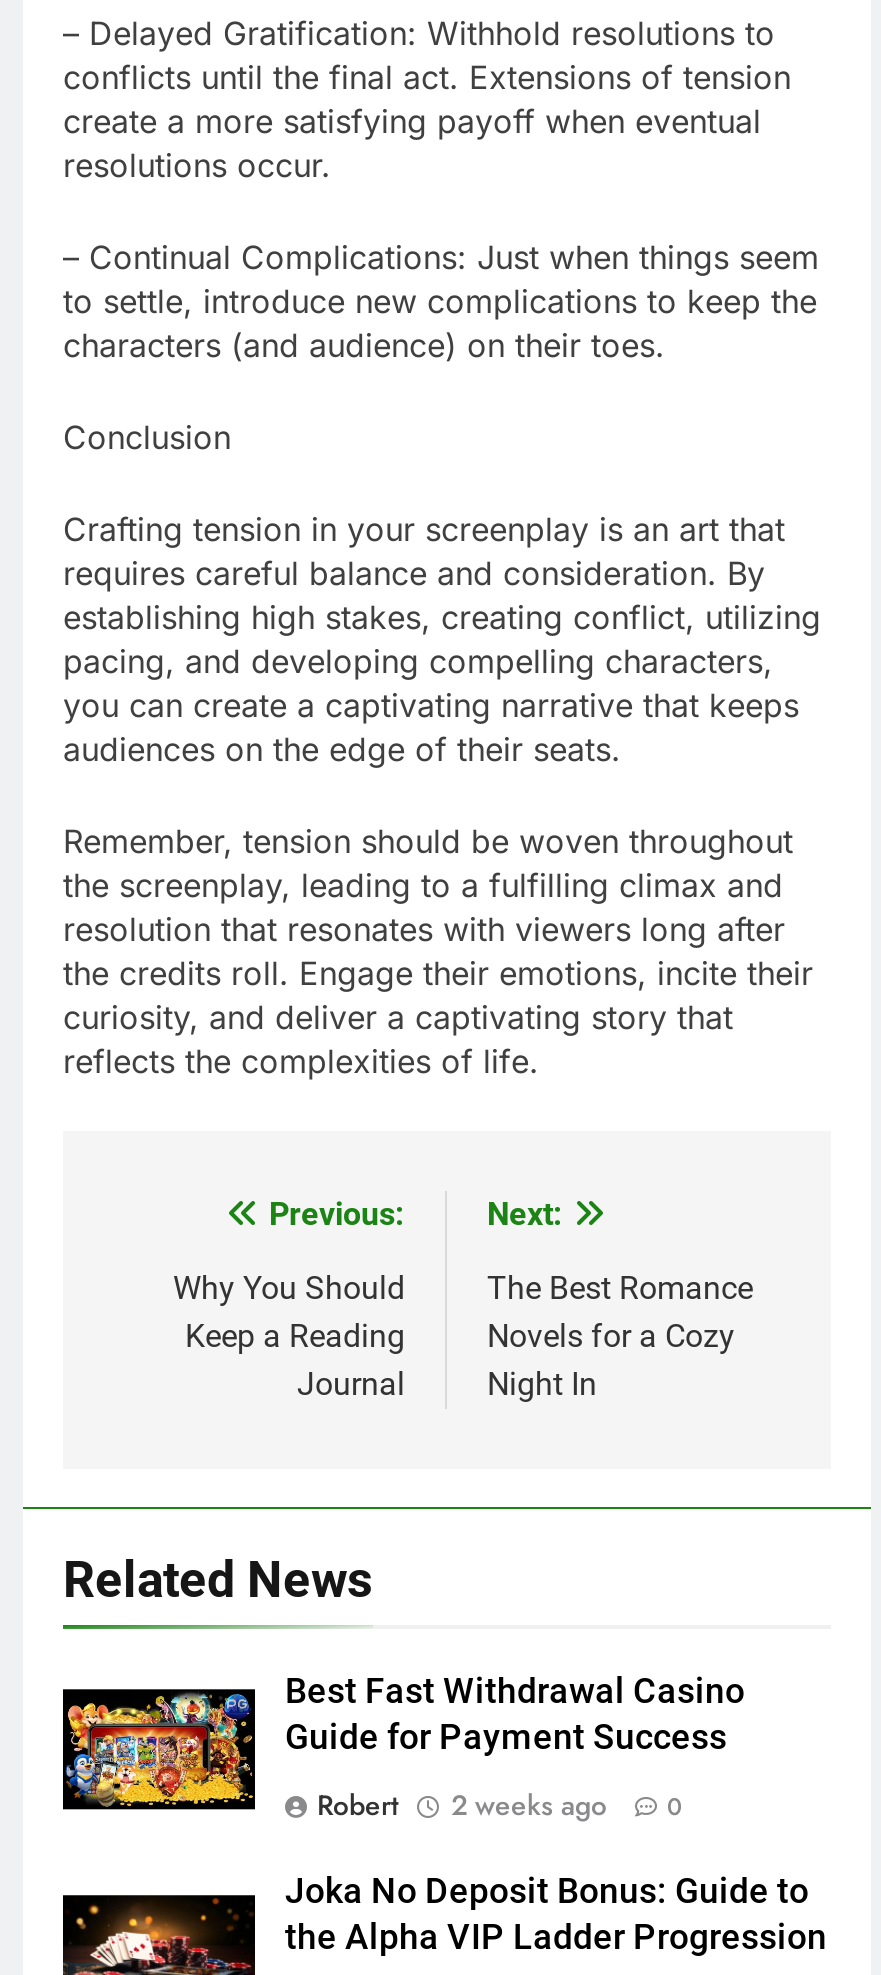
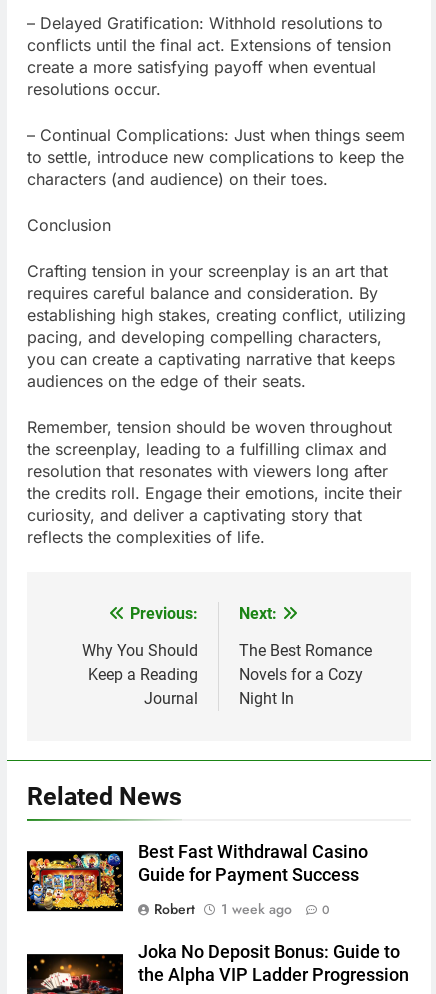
- Robert 2 weeks ago 0
+ Robert 1 week ago 0
